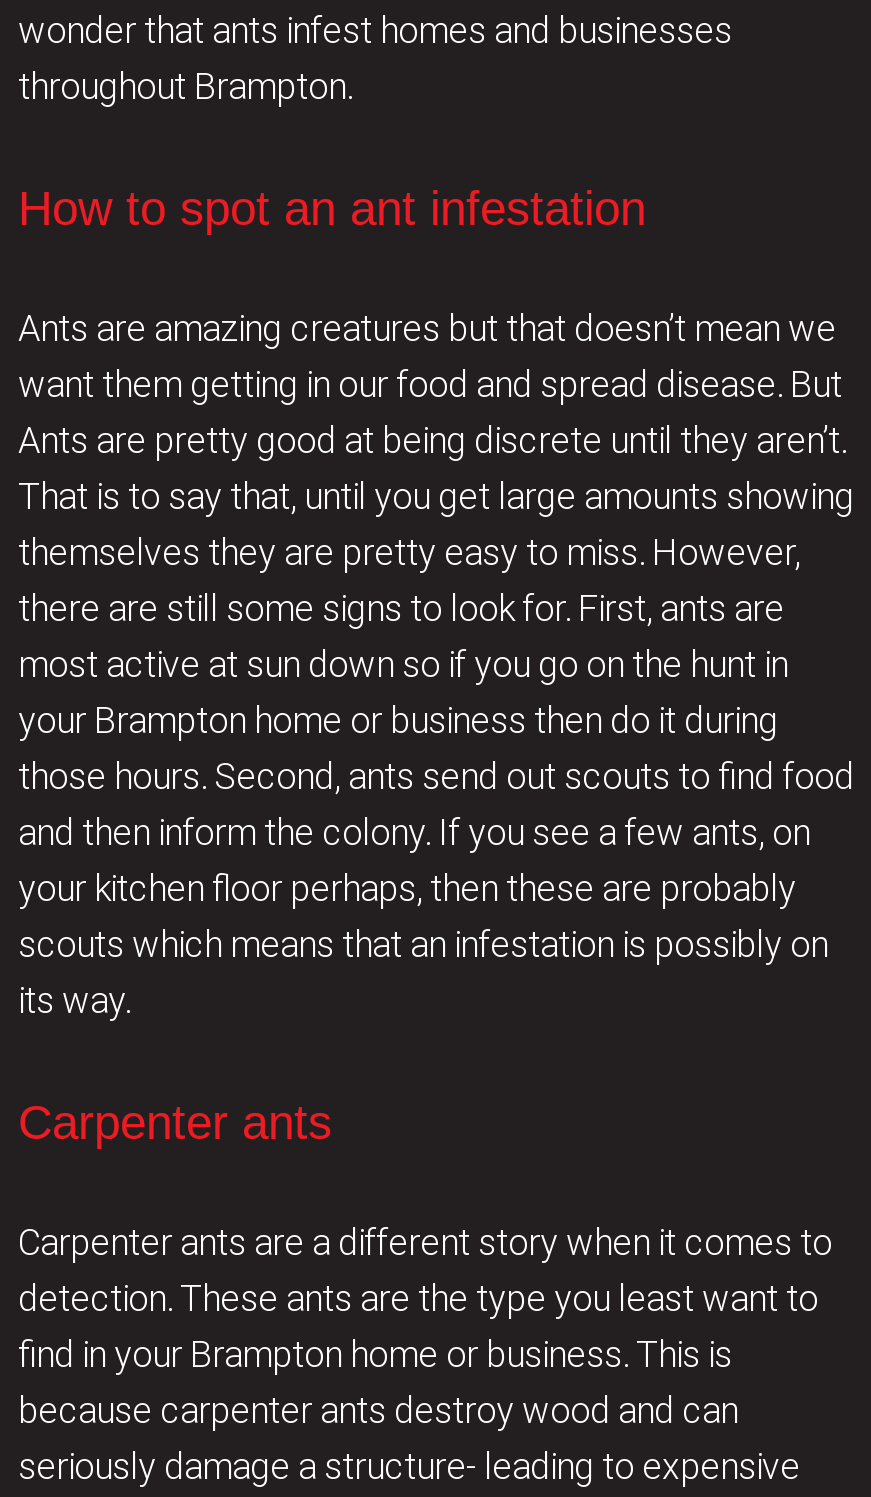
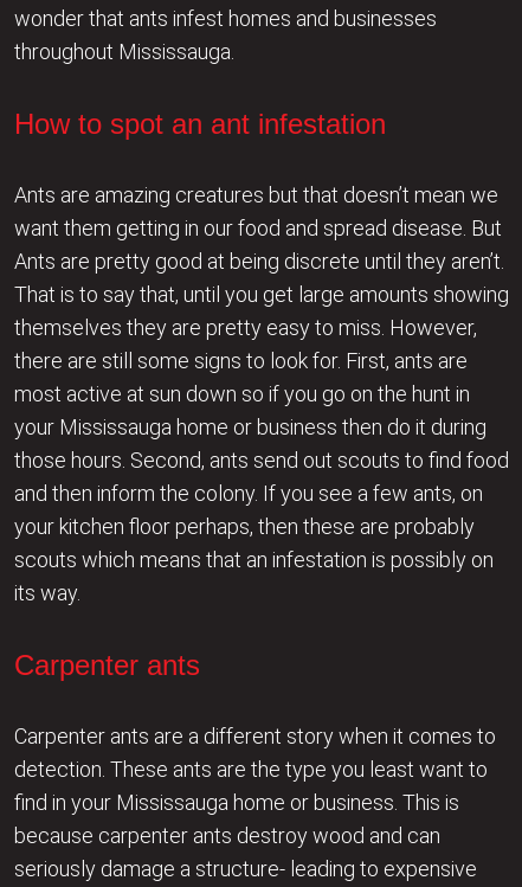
- throughout Brampton.
+ throughout Mississauga.

- your Brampton home or business then do it during
+ your Mississauga home or business then do it during

- find in your Brampton home or business. This is
+ find in your Mississauga home or business. This is
